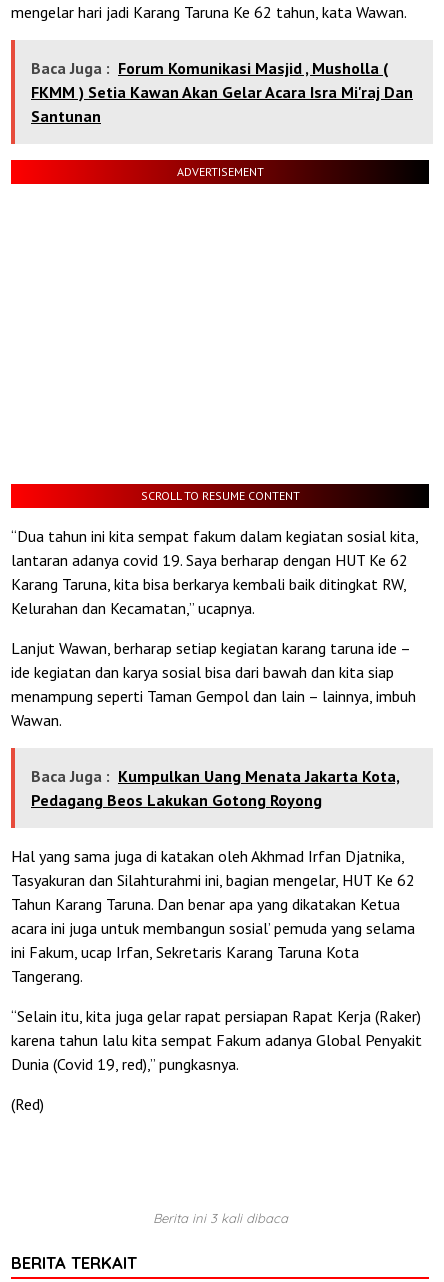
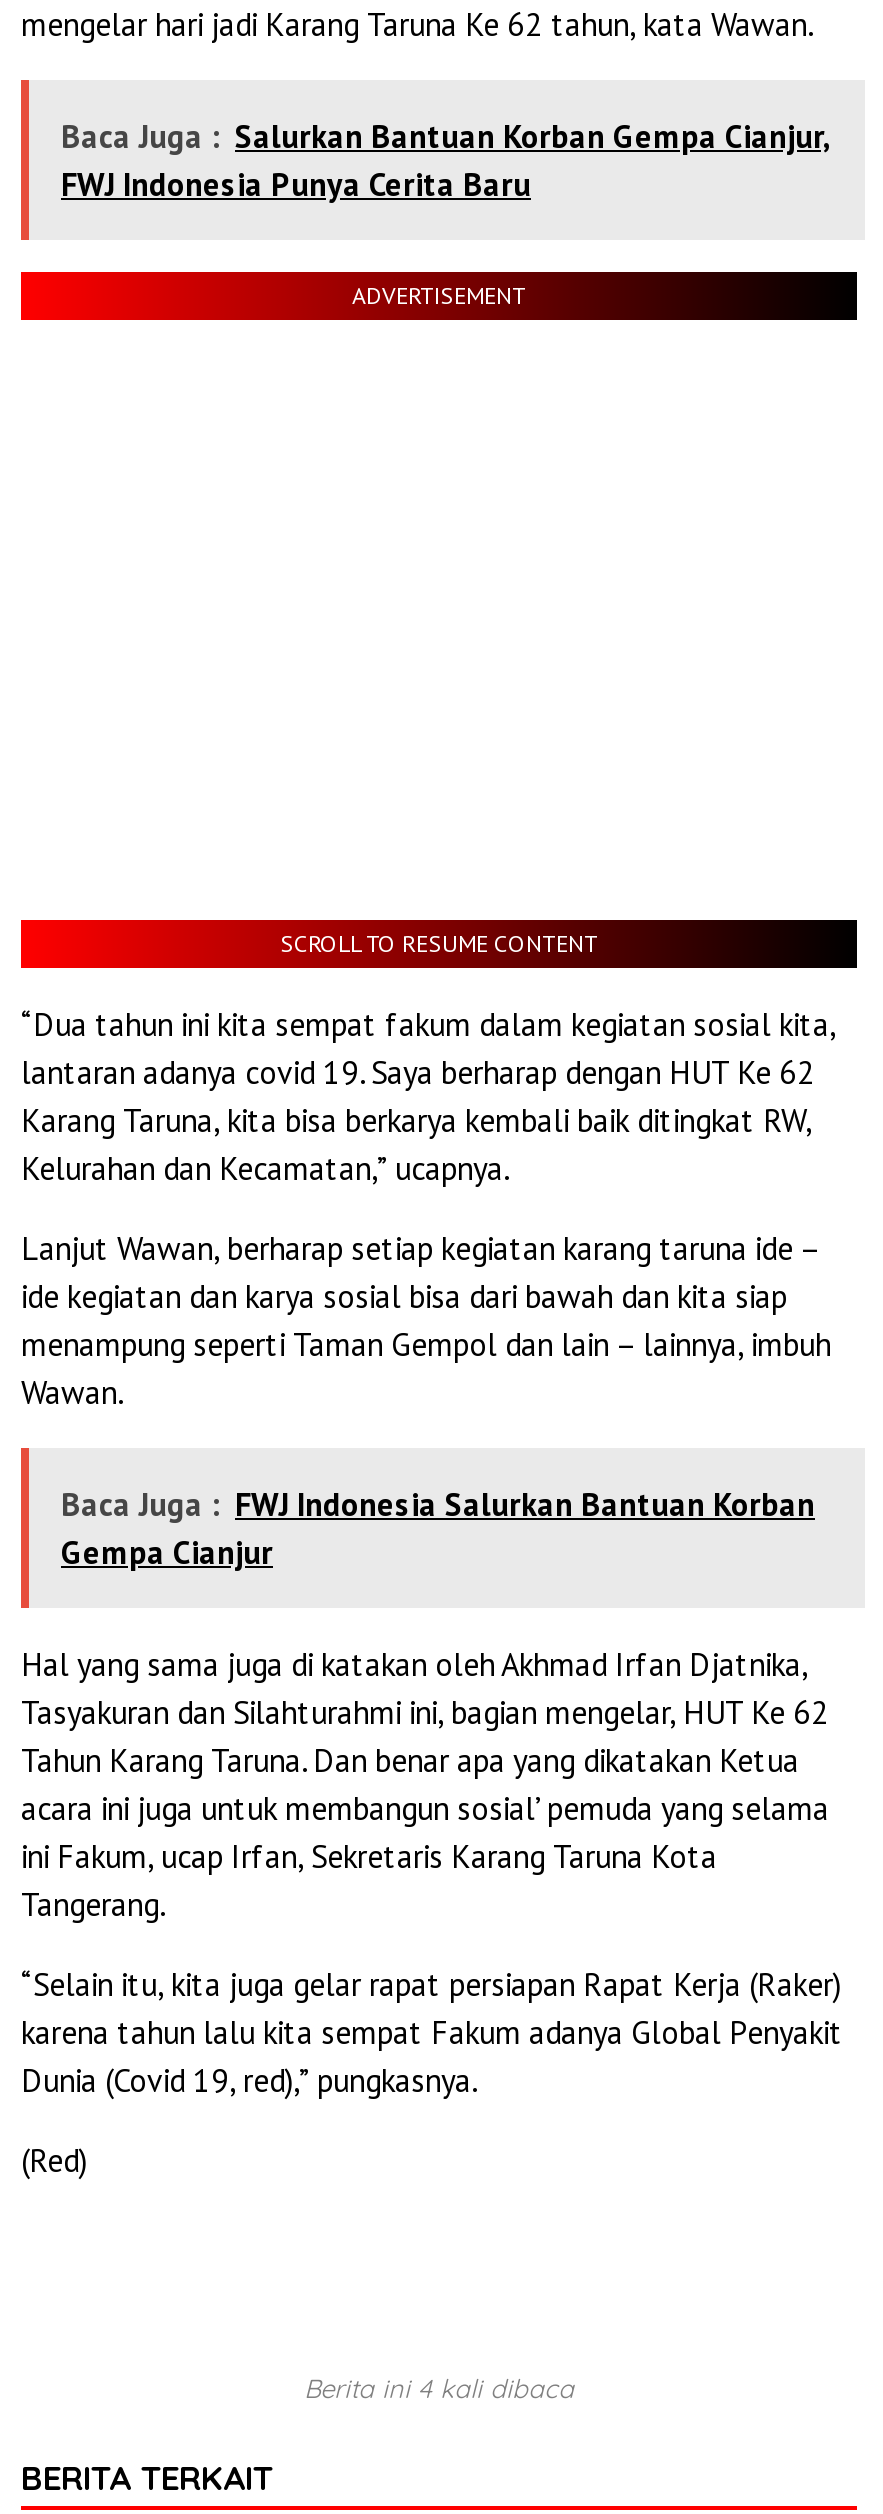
- Baca Juga : Forum Komunikasi Masjid , Musholla (
- FKMM ) Setia Kawan Akan Gelar Acara Isra Mi'raj Dan
- Santunan
+ Baca Juga : Salurkan Bantuan Korban Gempa Cianjur,
+ FWJ Indonesia Punya Cerita Baru

- Baca Juga : Kumpulkan Uang Menata Jakarta Kota,
- Pedagang Beos Lakukan Gotong Royong
+ Baca Juga : FWJ Indonesia Salurkan Bantuan Korban
+ Gempa Cianjur

- Berita ini 3 kali dibaca
+ Berita ini 4 kali dibaca
